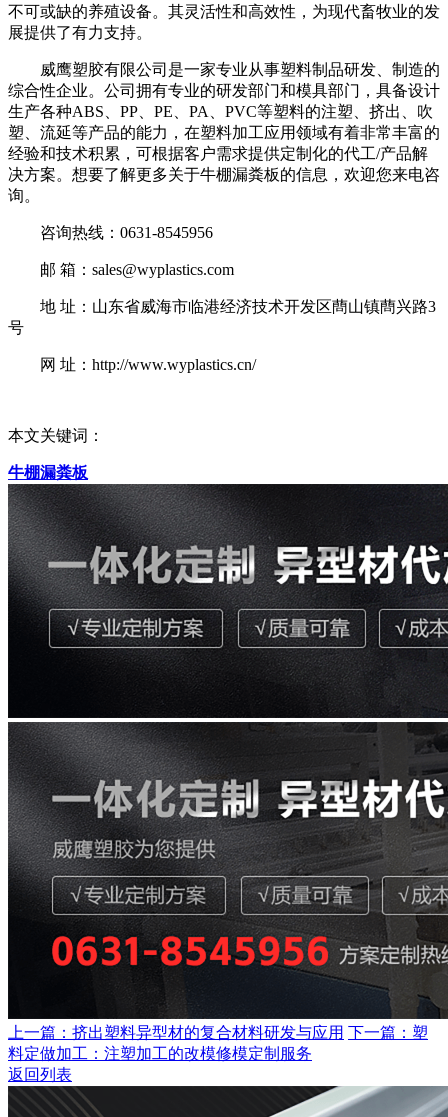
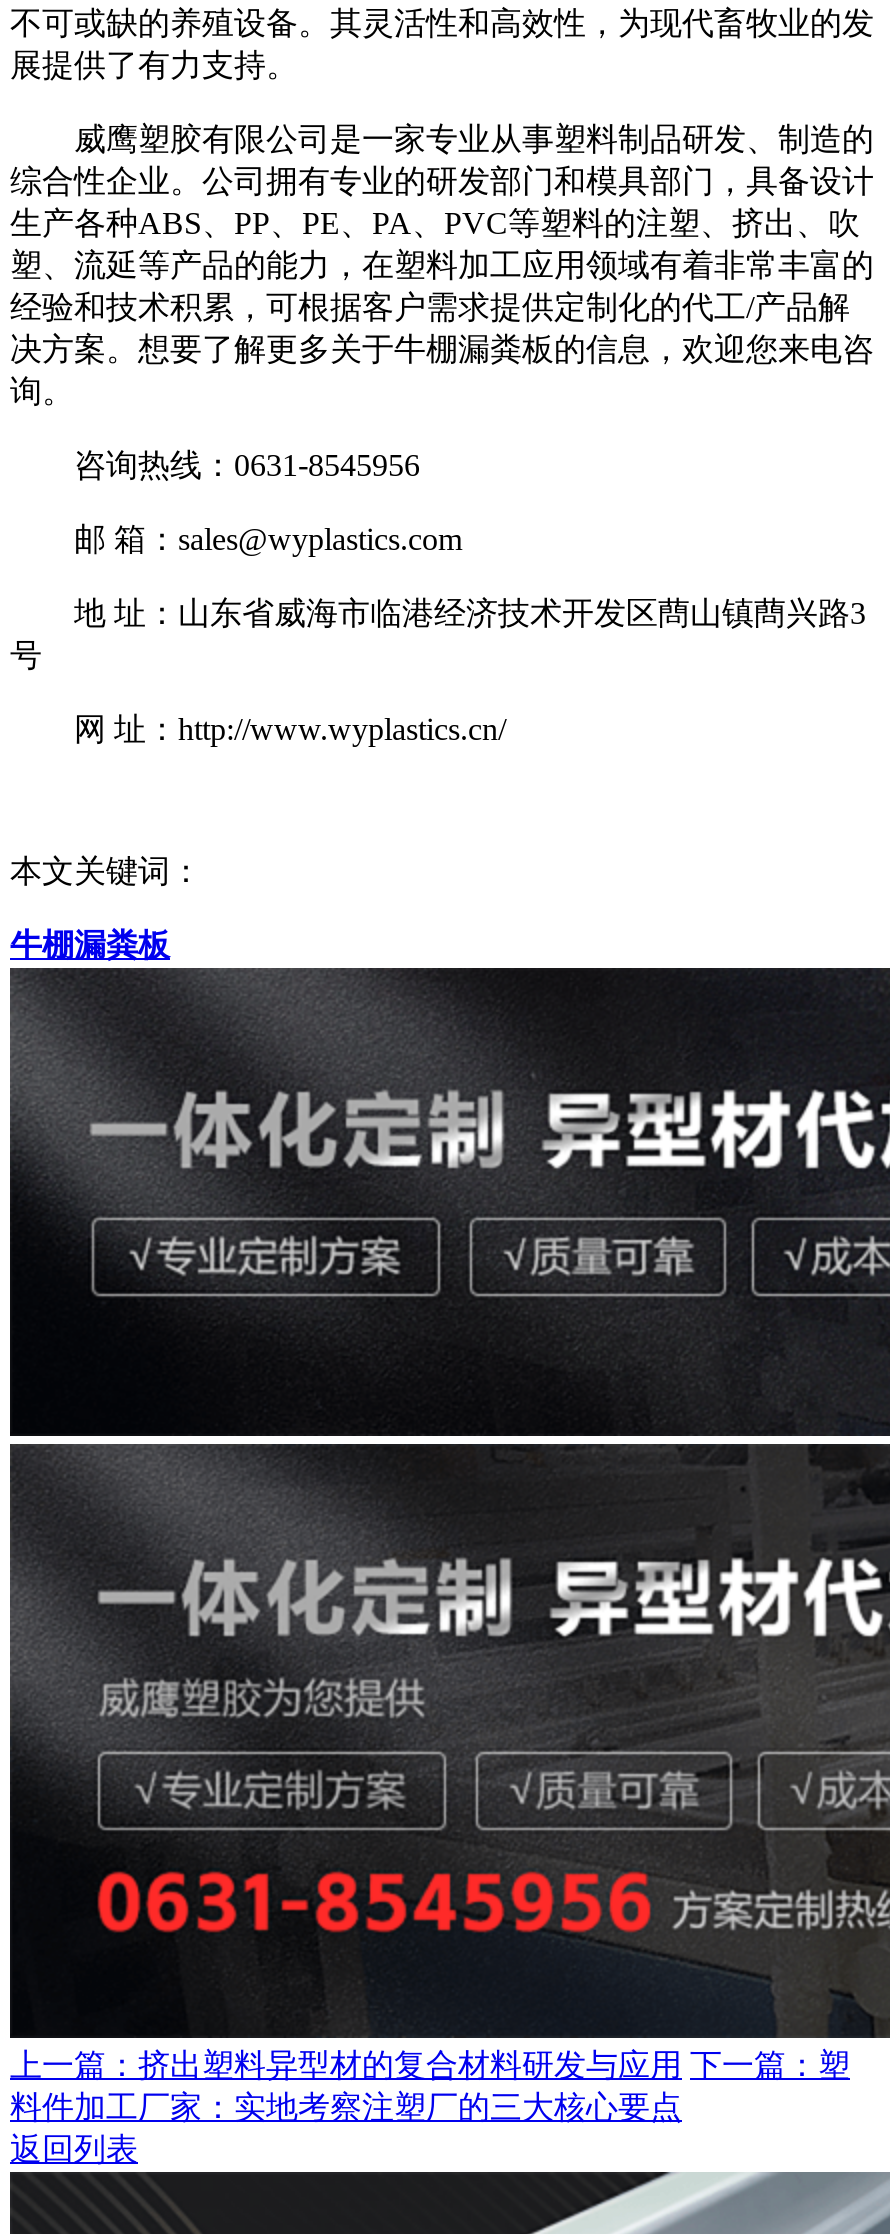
- 料定做加工：注塑加工的改模修模定制服务
+ 料件加工厂家：实地考察注塑厂的三大核心要点
